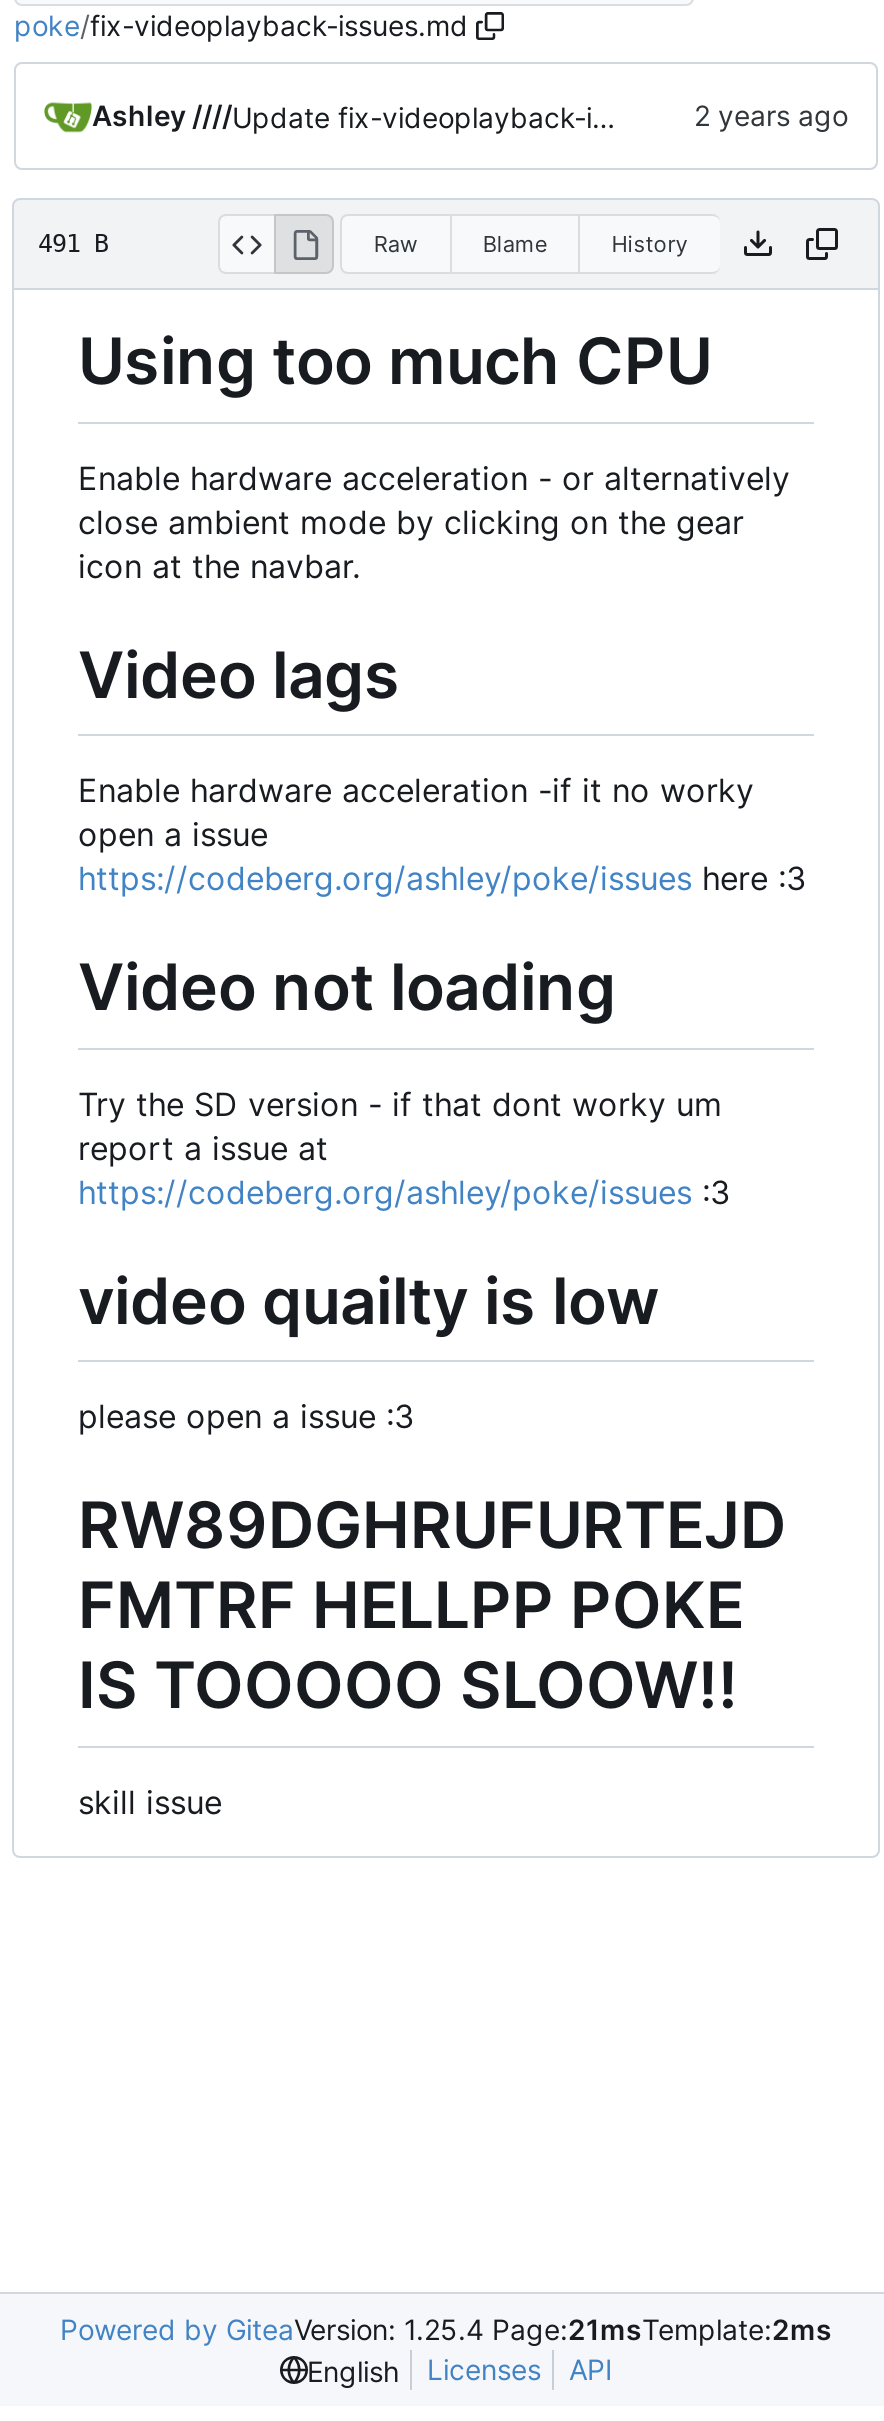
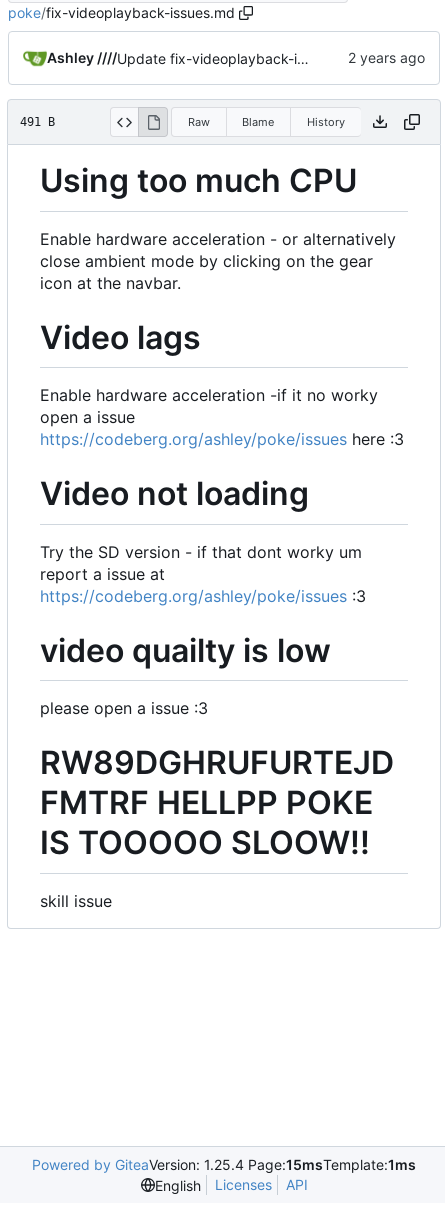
- Powered by GiteaVersion: 1.25.4 Page:21msTemplate:2ms
+ Powered by GiteaVersion: 1.25.4 Page:15msTemplate:1ms
